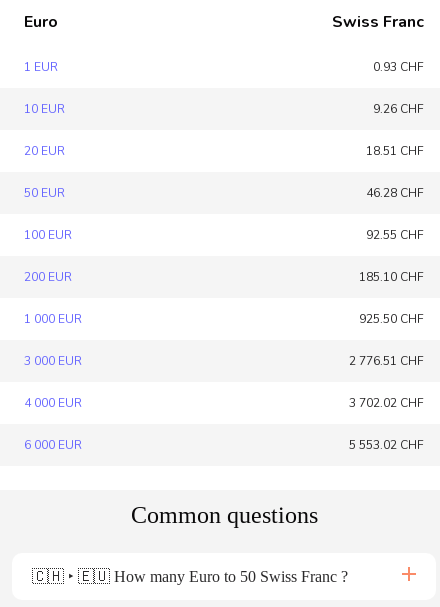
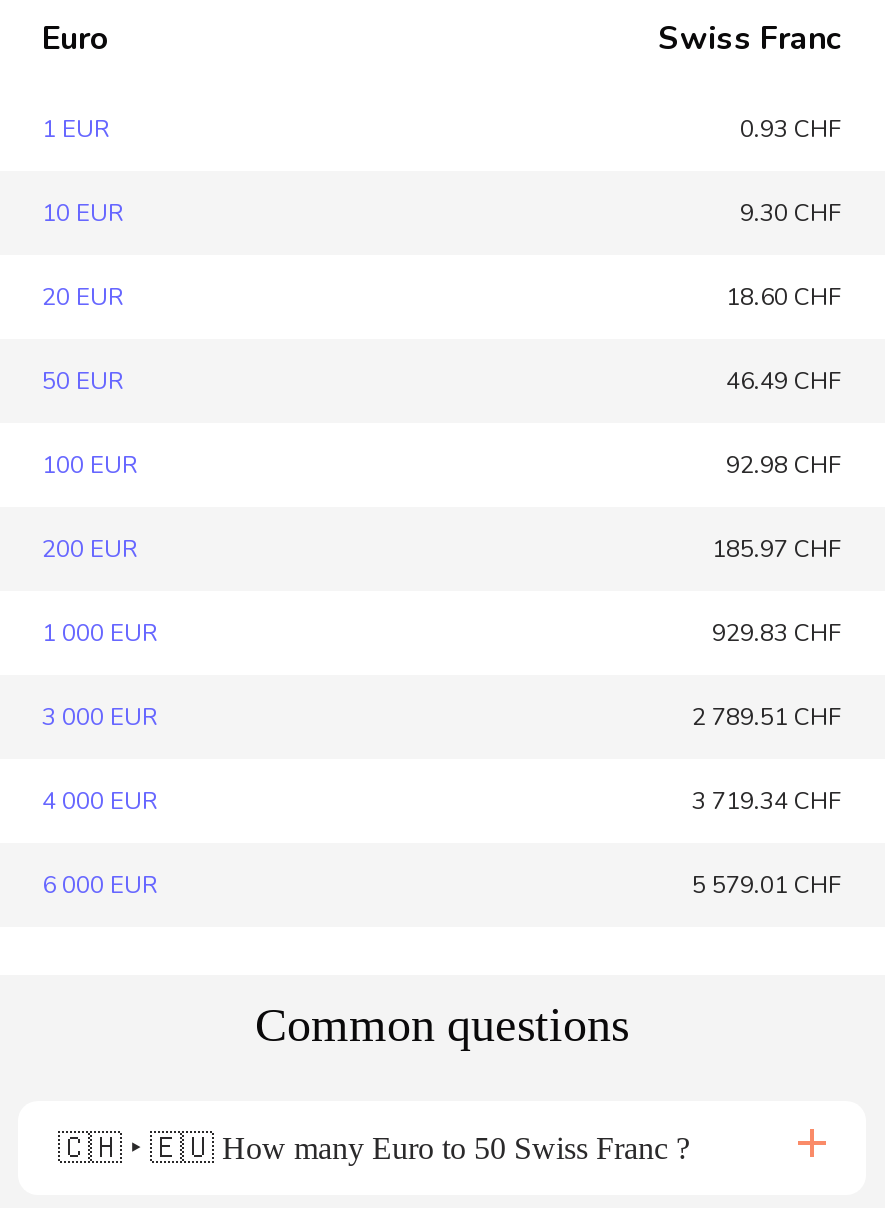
- 9.26 CHF
+ 9.30 CHF

- 18.51 CHF
+ 18.60 CHF

- 46.28 CHF
+ 46.49 CHF

- 92.55 CHF
+ 92.98 CHF

- 185.10 CHF
+ 185.97 CHF

- 925.50 CHF
+ 929.83 CHF

- 2 776.51 CHF
+ 2 789.51 CHF

- 3 702.02 CHF
+ 3 719.34 CHF

- 5 553.02 CHF
+ 5 579.01 CHF
